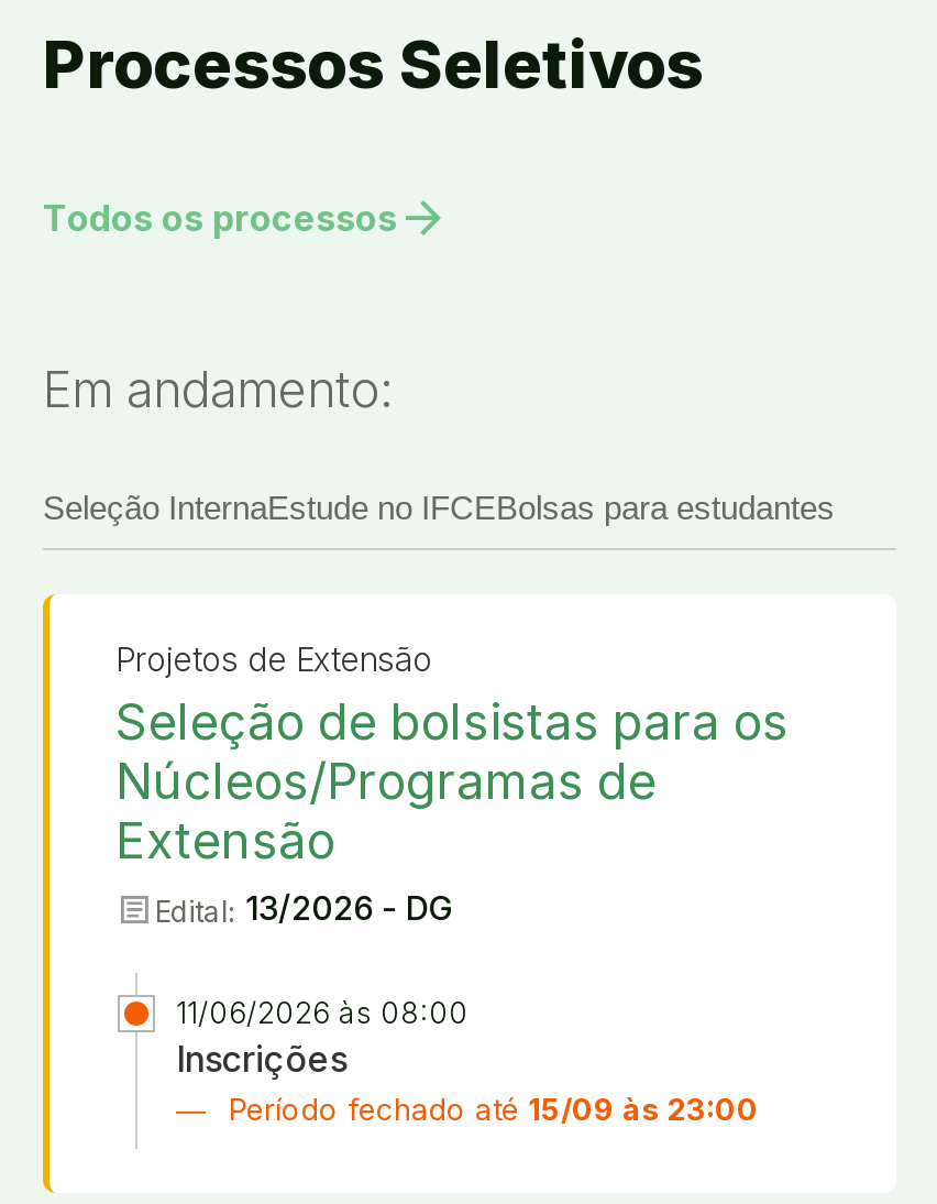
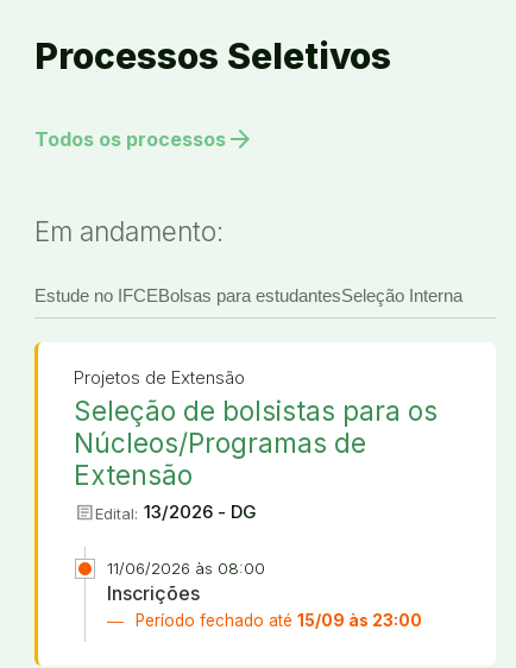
- Seleção InternaEstude no IFCEBolsas para estudantes
+ Estude no IFCEBolsas para estudantesSeleção Interna
